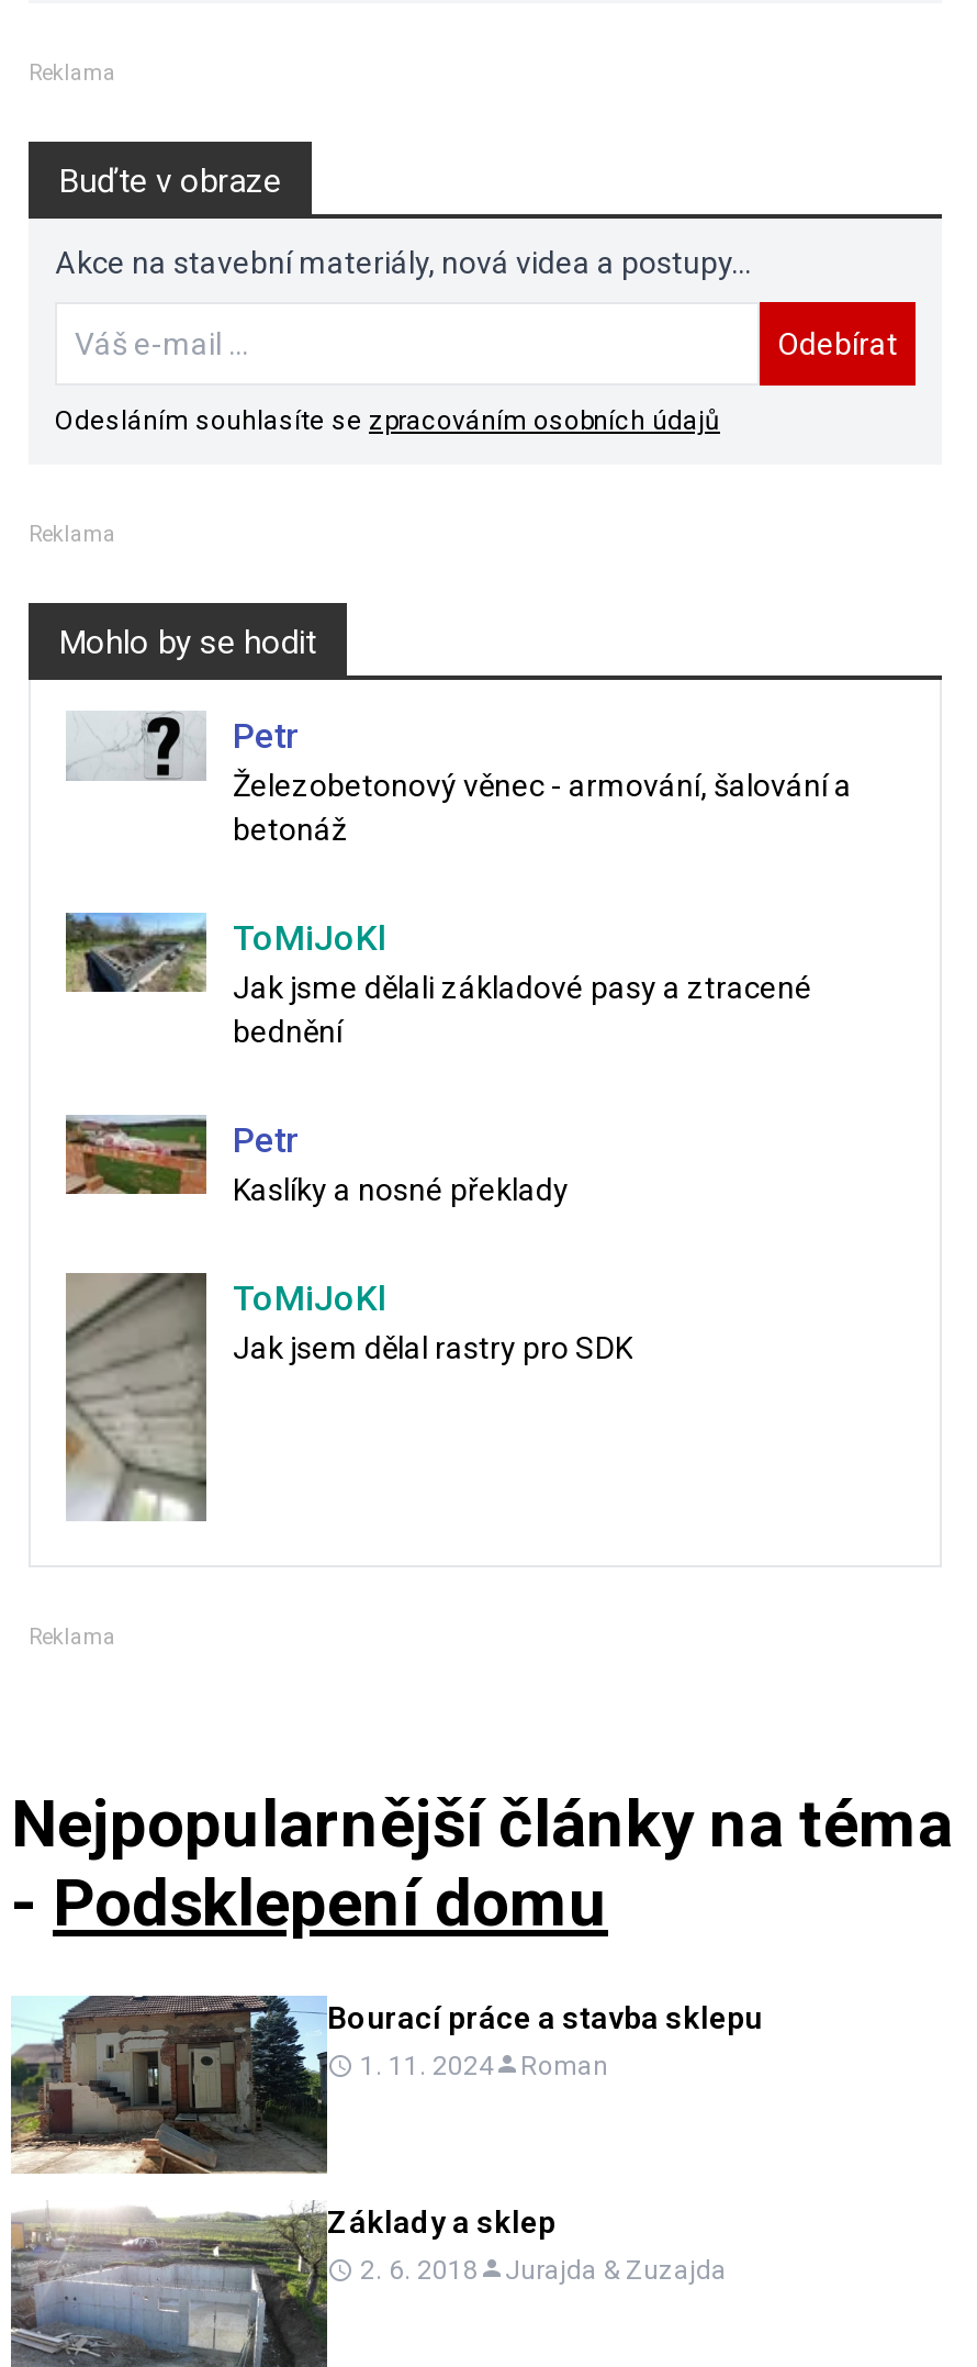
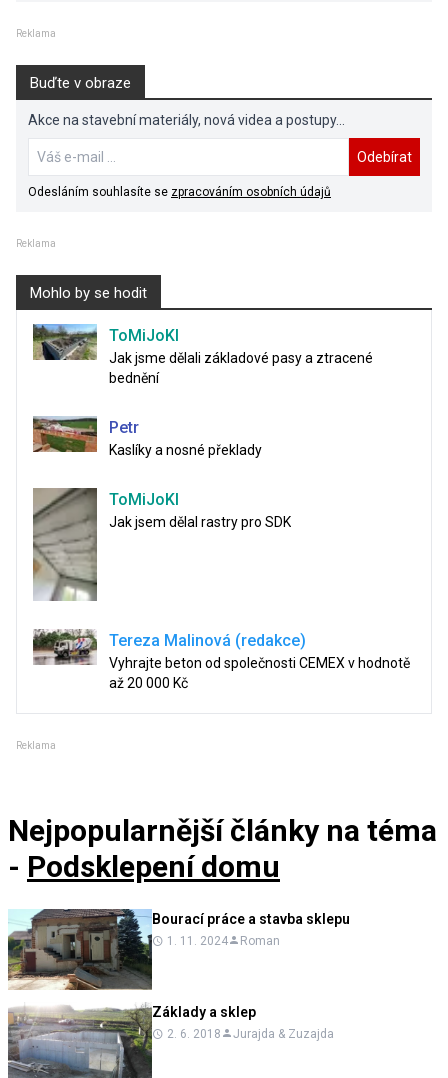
- [image]
- Petr
- Železobetonový věnec - armování, šalování a
- betonáž

moved up: [image] | ToMiJoKl | Jak jsme dělali základové pasy a ztracené | bednění | Petr | Kaslíky a nosné překlady | ToMiJoKl | Jak jsem dělal rastry pro SDK

moved up: [image]

+ [image]
+ Tereza Malinová (redakce)
+ Vyhrajte beton od společnosti CEMEX v hodnotě
+ až 20 000 Kč
